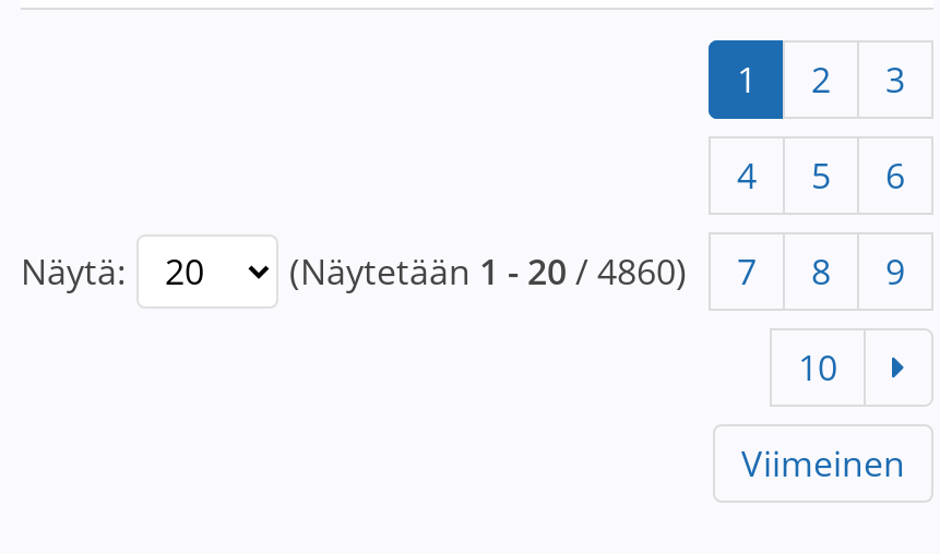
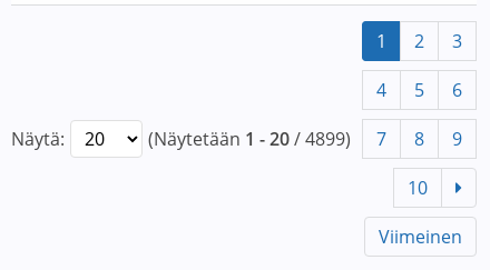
- (Näytetään 1 - 20 / 4860) 7 8 9
+ (Näytetään 1 - 20 / 4899) 7 8 9
